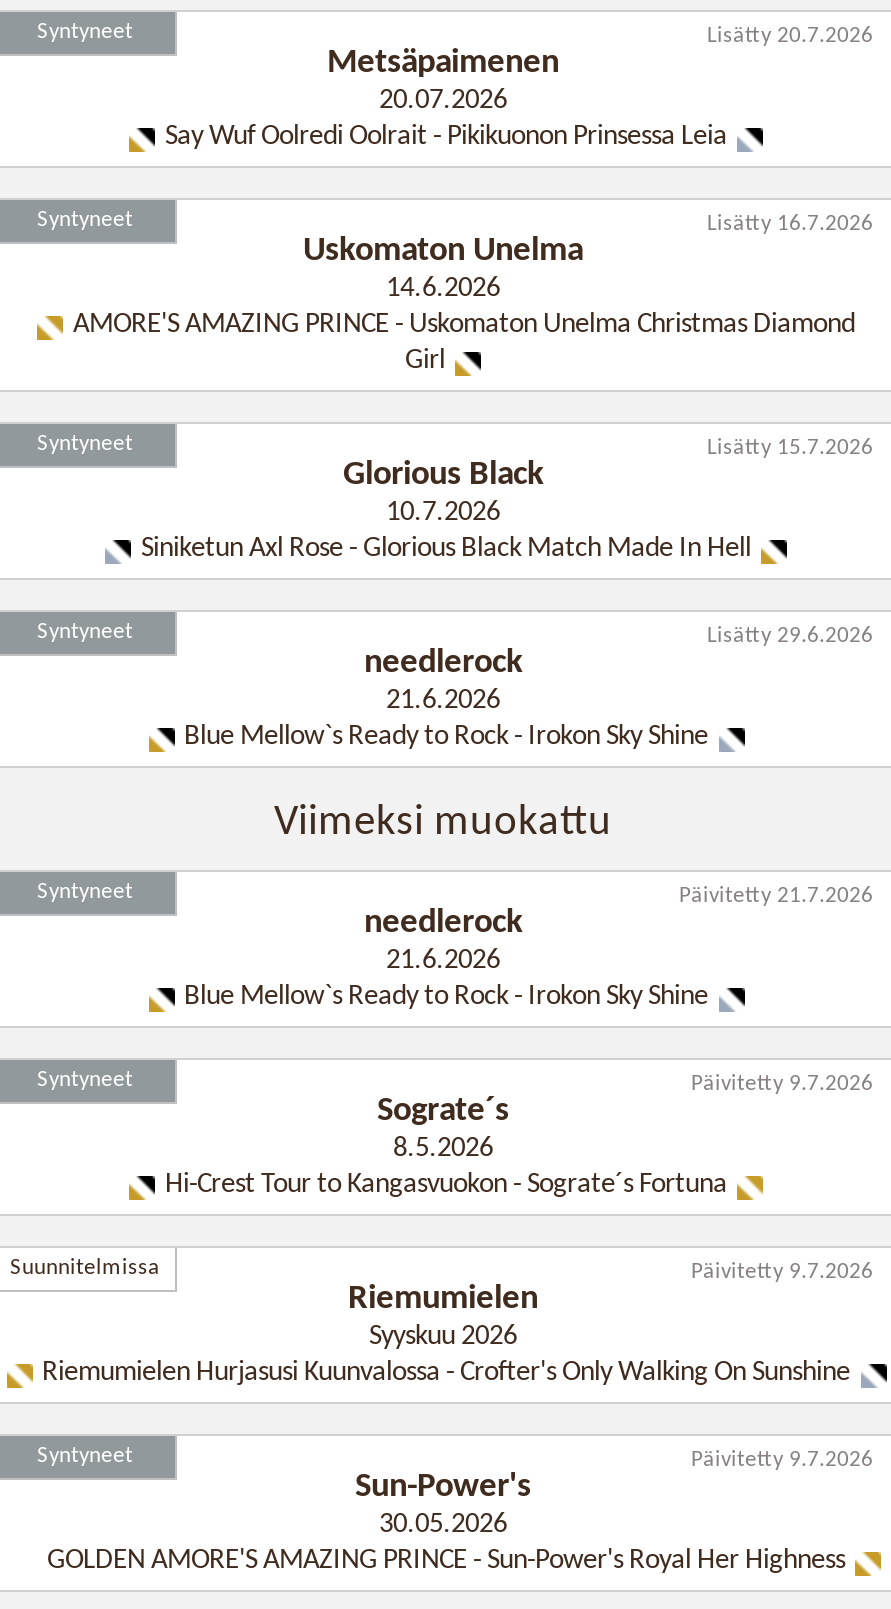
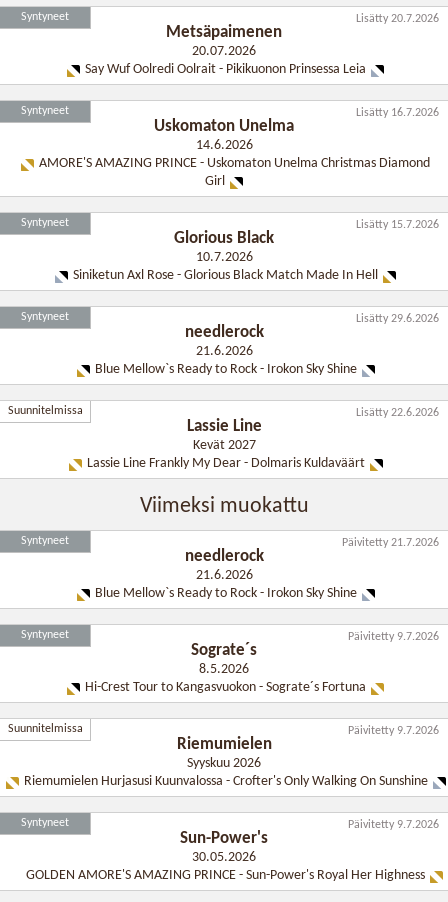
+ Suunnitelmissa
+ Lisätty 22.6.2026
+ Lassie Line
+ Kevät 2027
+ Lassie Line Frankly My Dear - Dolmaris Kuldaväärt
